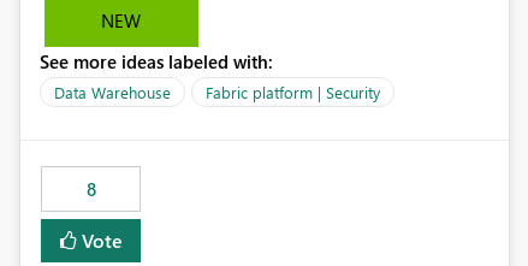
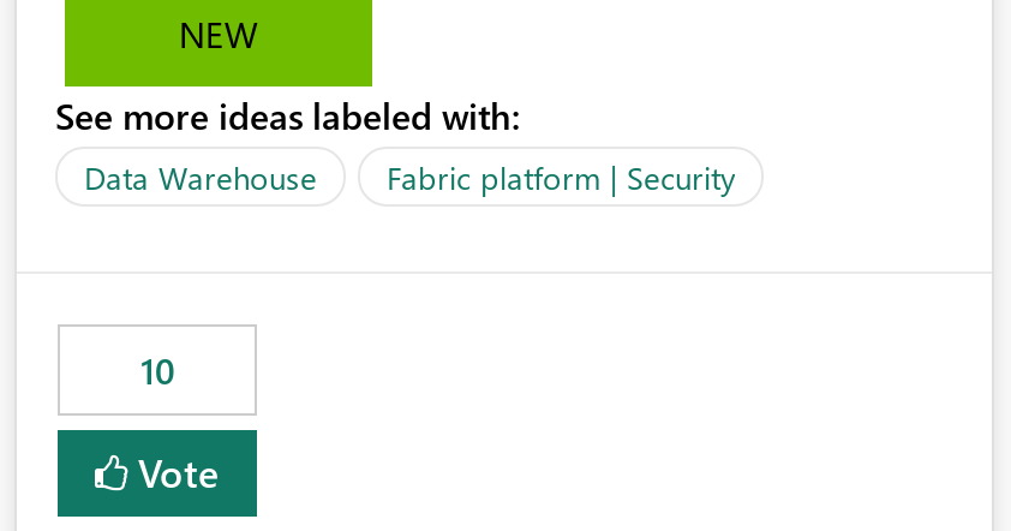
- 8
+ 10
